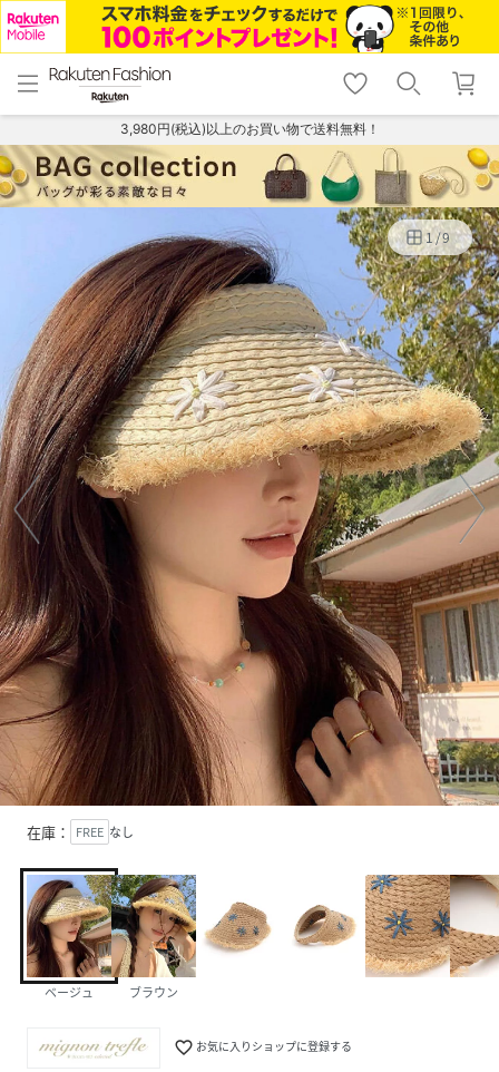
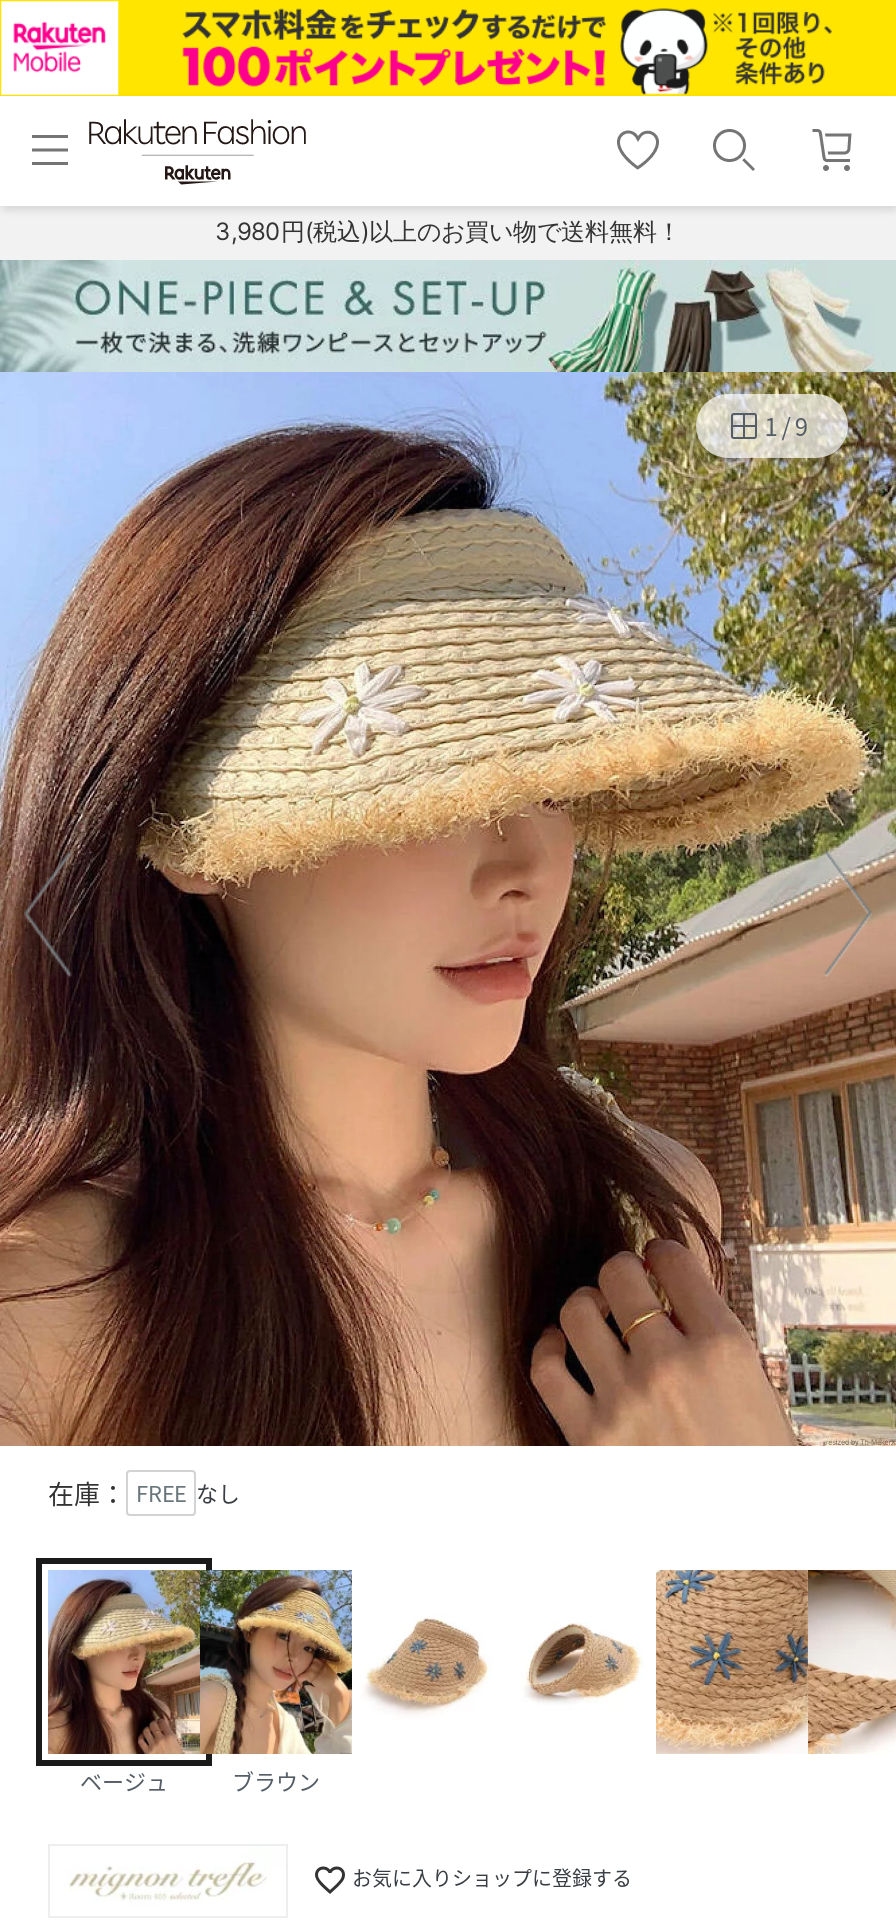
- [image]
+ [image]
